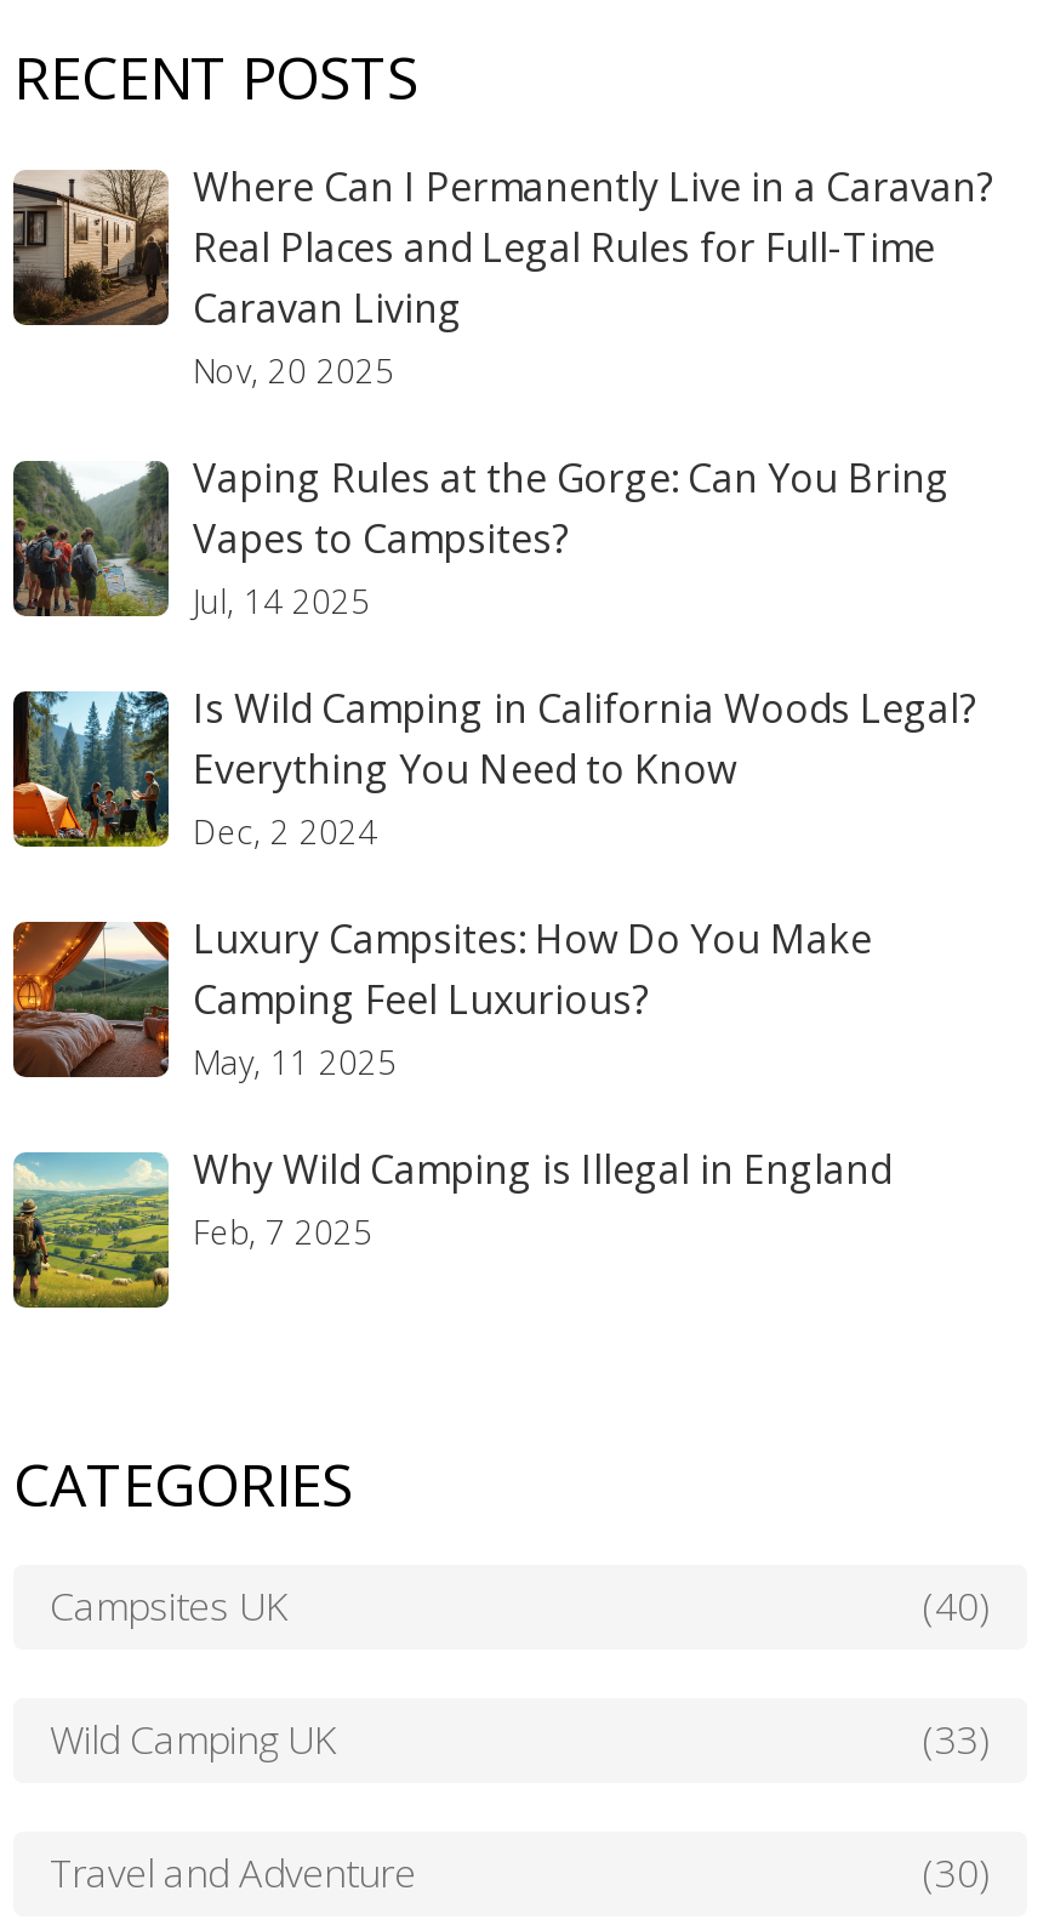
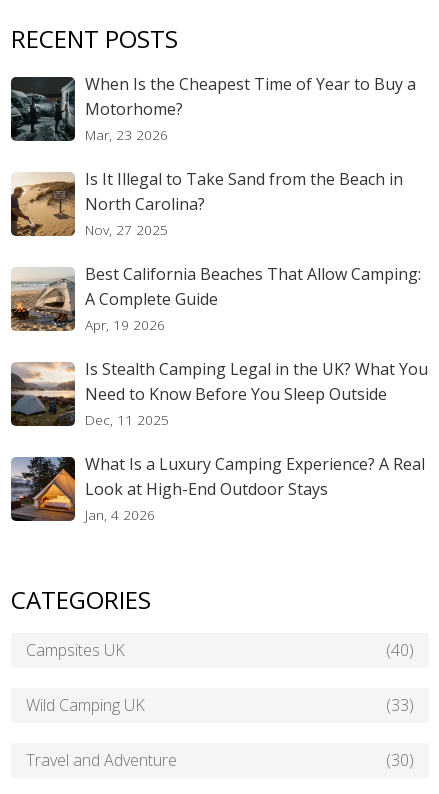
- [image]
- Where Can I Permanently Live in a Caravan?
- Real Places and Legal Rules for Full-Time
- Caravan Living
- Nov, 20 2025
+ [image]
+ When Is the Cheapest Time of Year to Buy a
+ Motorhome?
+ Mar, 23 2026

- [image]
- Vaping Rules at the Gorge: Can You Bring
- Vapes to Campsites?
- Jul, 14 2025
+ [image]
+ Is It Illegal to Take Sand from the Beach in
+ North Carolina?
+ Nov, 27 2025

- [image]
- Is Wild Camping in California Woods Legal?
- Everything You Need to Know
- Dec, 2 2024
+ [image]
+ Best California Beaches That Allow Camping:
+ A Complete Guide
+ Apr, 19 2026

- [image]
- Luxury Campsites: How Do You Make
- Camping Feel Luxurious?
- May, 11 2025
+ [image]
+ Is Stealth Camping Legal in the UK? What You
+ Need to Know Before You Sleep Outside
+ Dec, 11 2025

- [image]
- Why Wild Camping is Illegal in England
- Feb, 7 2025
+ [image]
+ What Is a Luxury Camping Experience? A Real
+ Look at High-End Outdoor Stays
+ Jan, 4 2026
